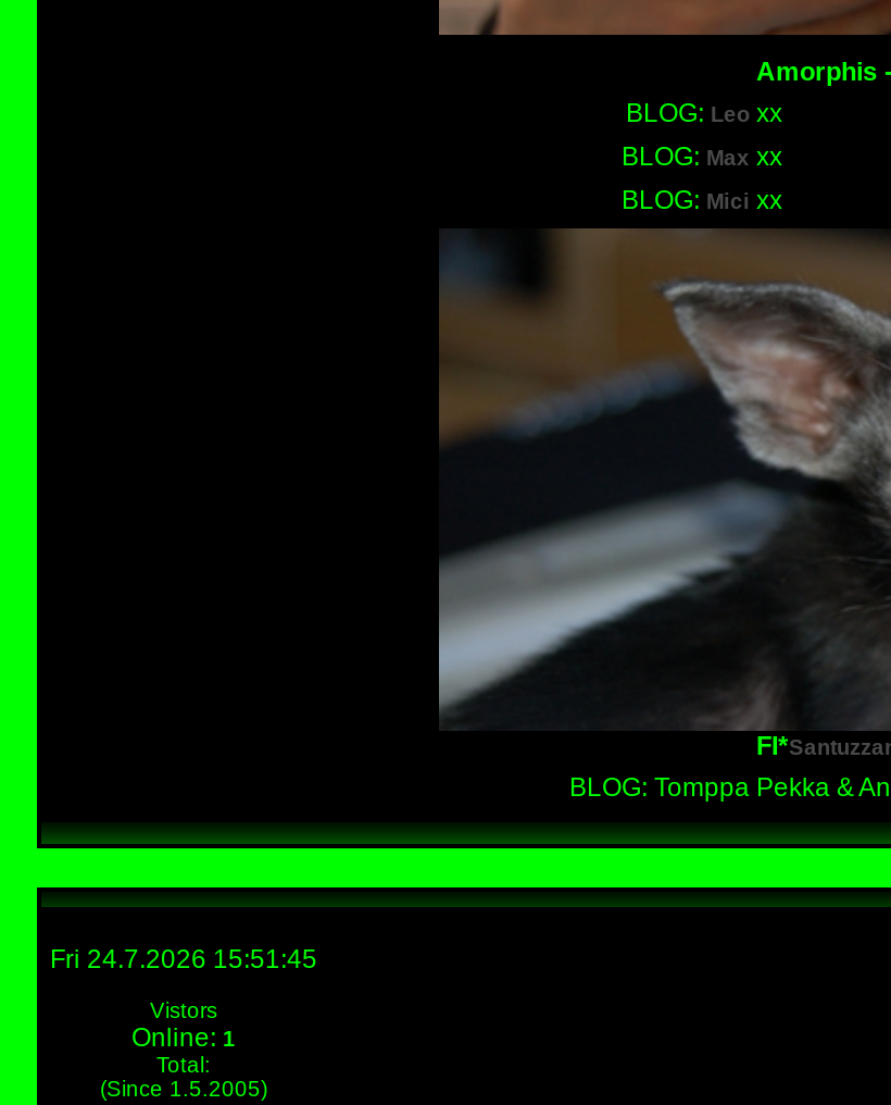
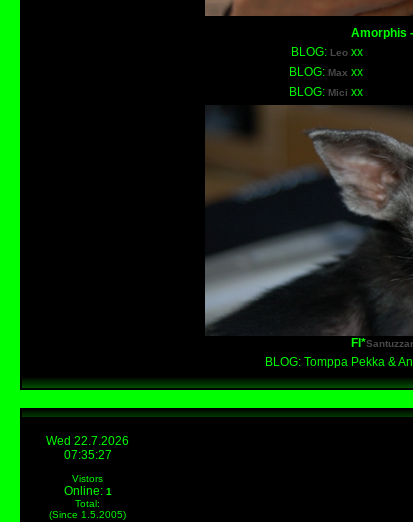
- Fri 24.7.2026 15:51:45
+ Wed 22.7.2026
+ 07:35:27
